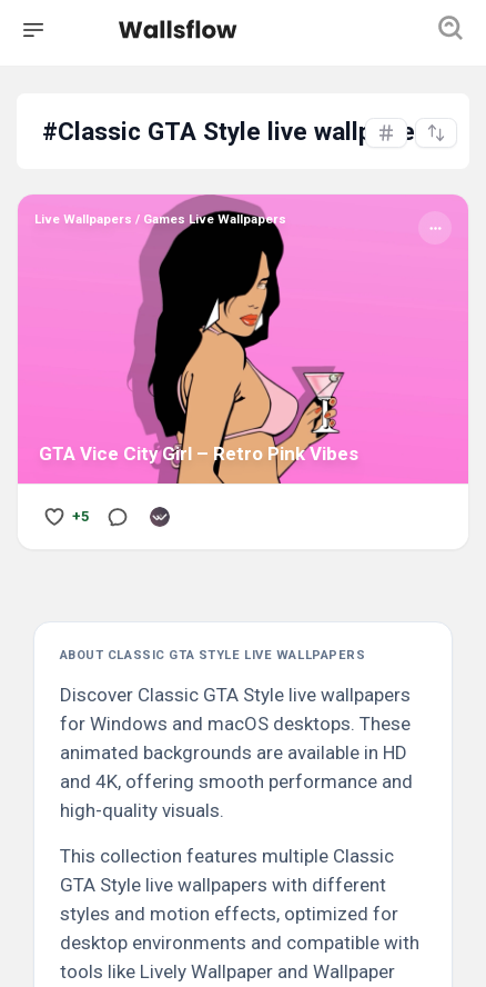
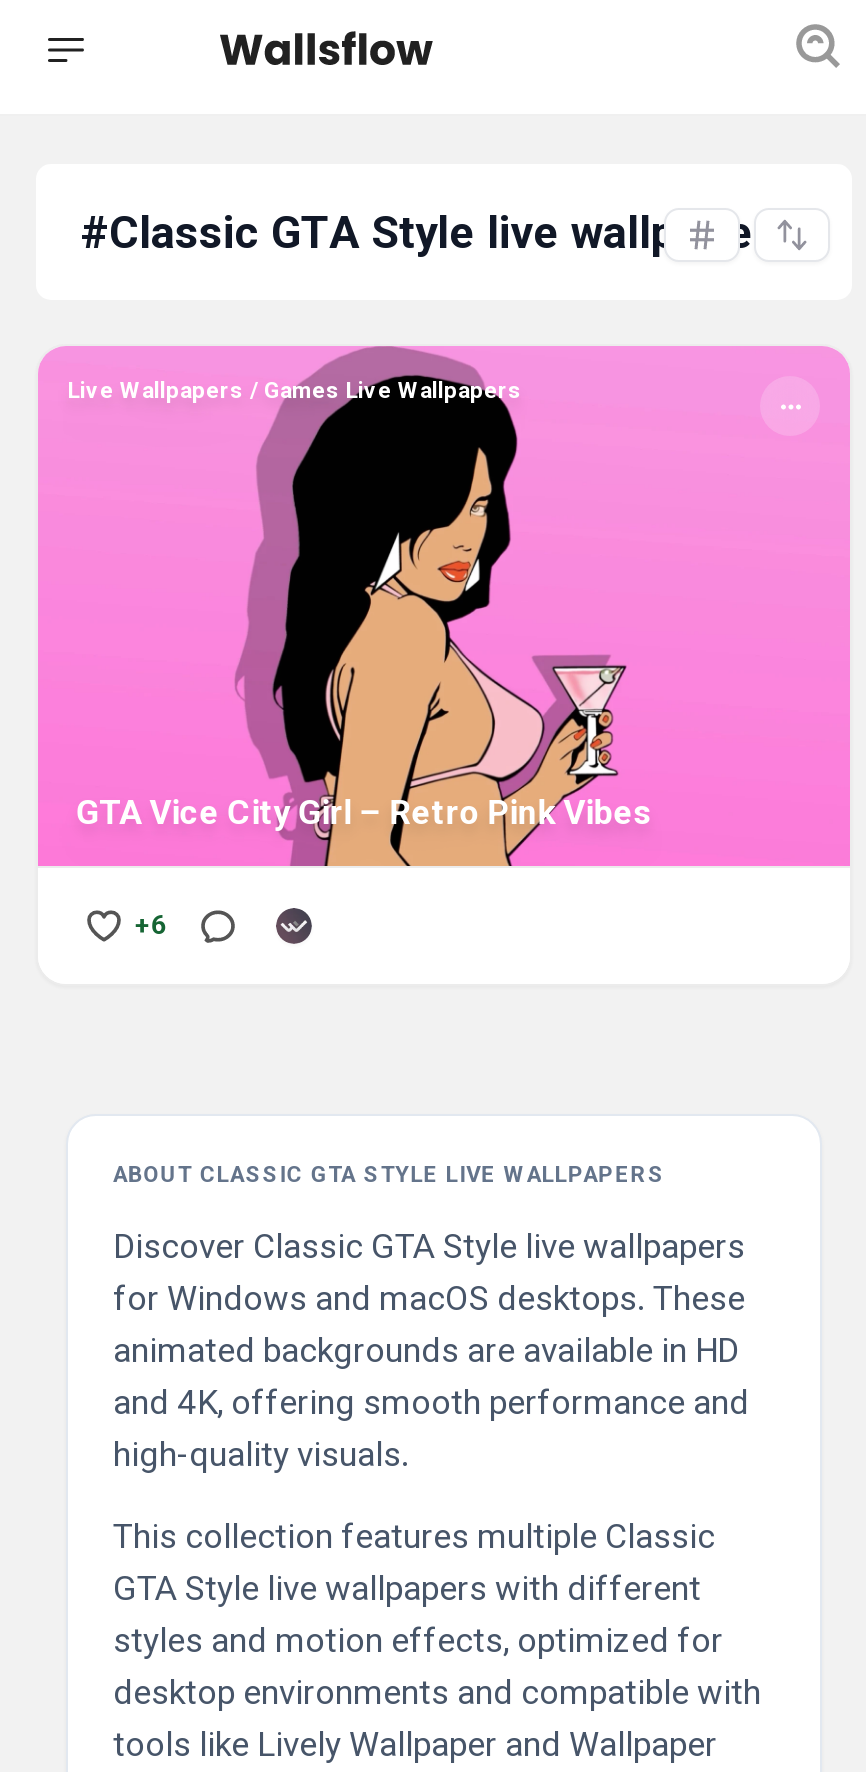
- +5
+ +6
